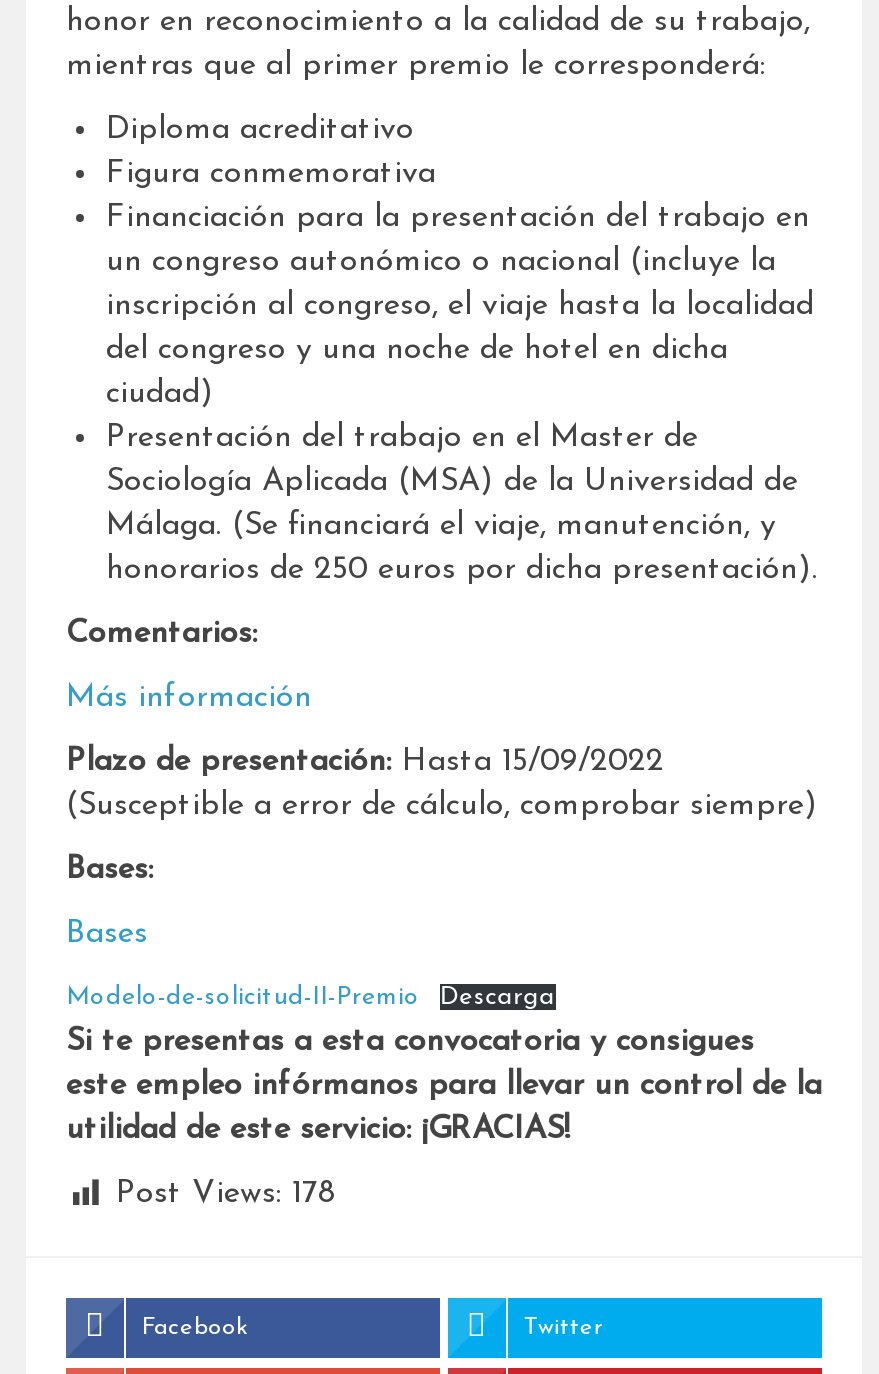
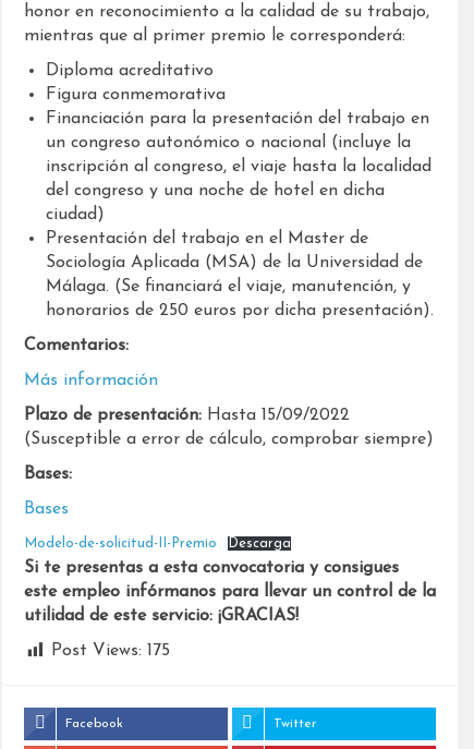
- Post Views: 178
+ Post Views: 175
